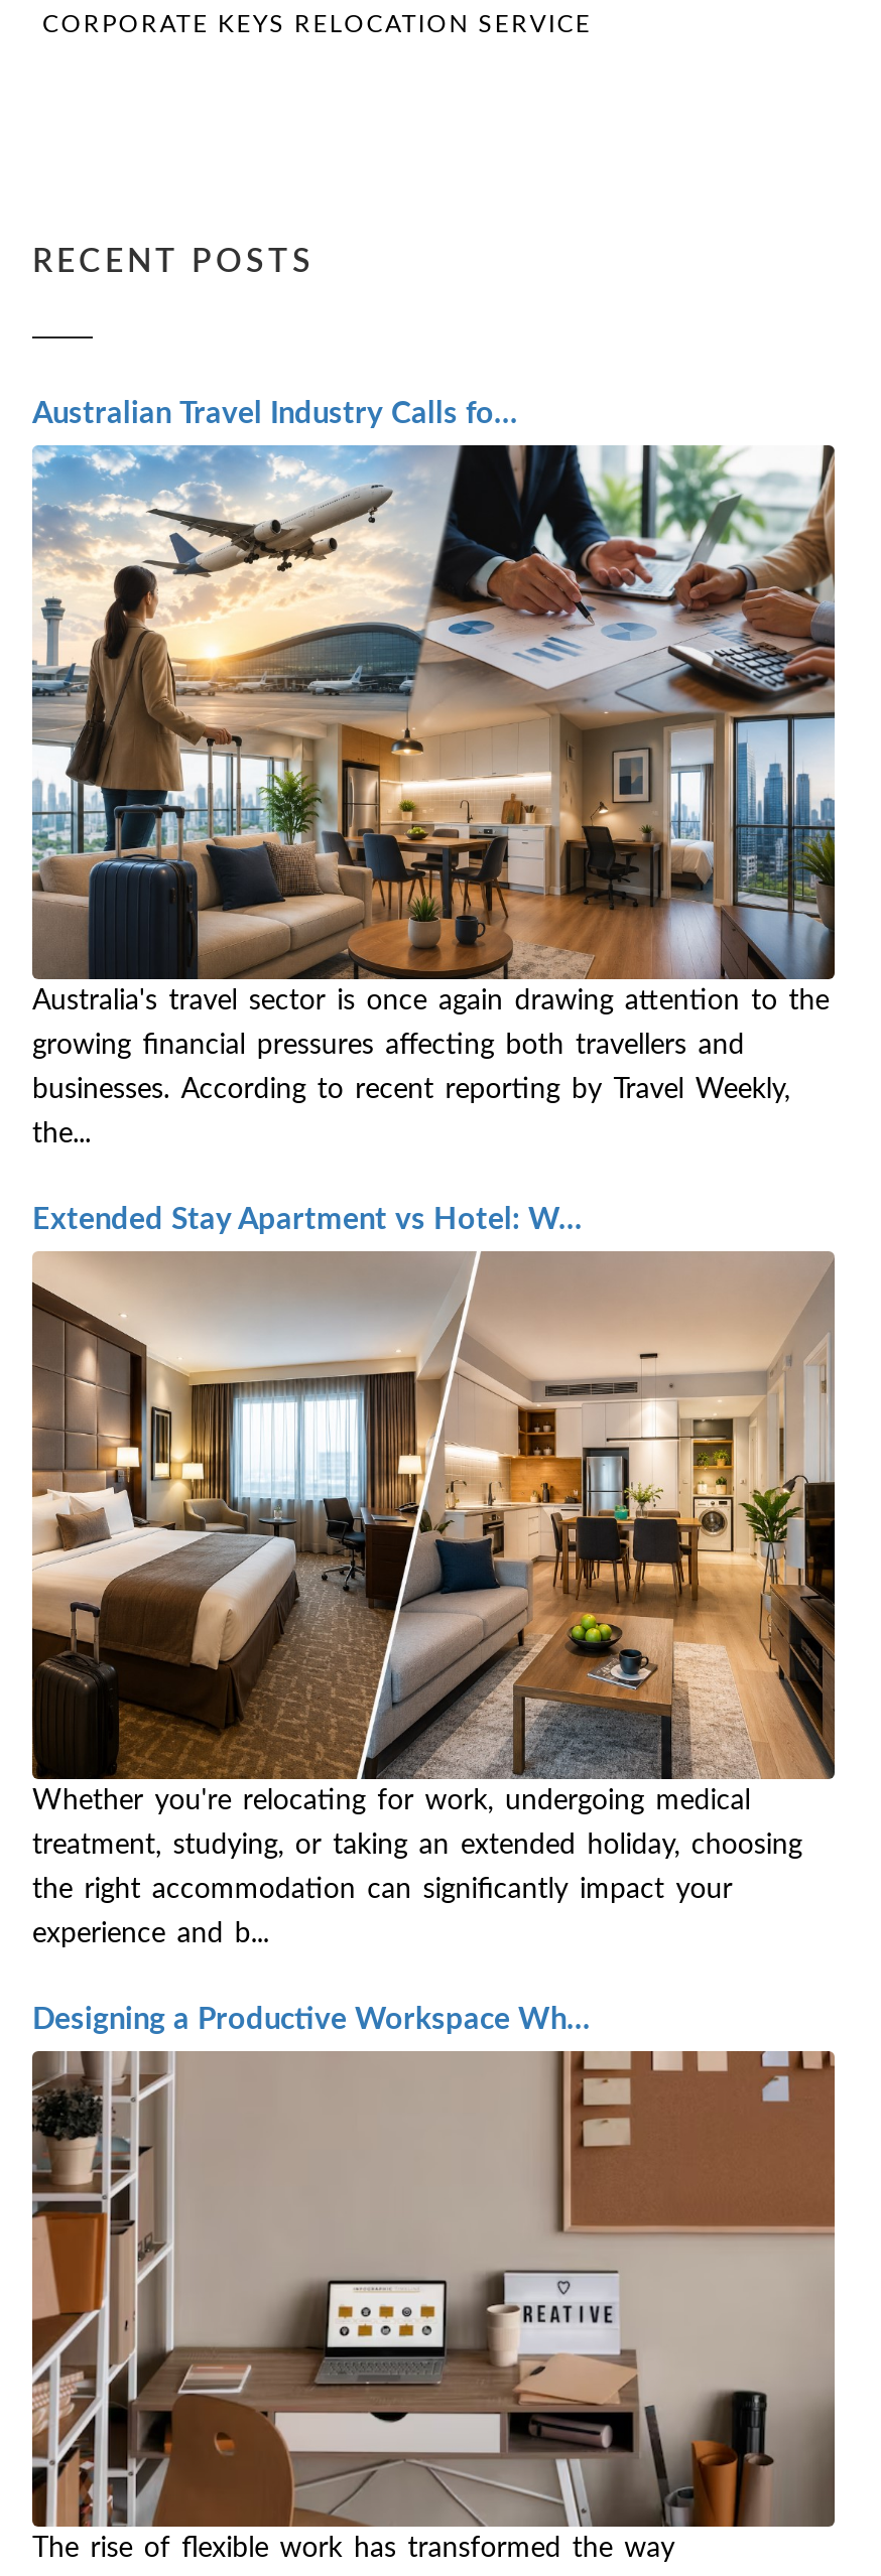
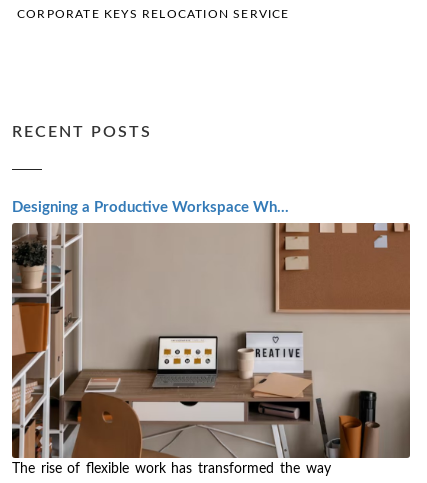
- Australian Travel Industry Calls fo...

- [image]
- Australia's travel sector is once again drawing attention to the
- growing financial pressures affecting both travellers and
- businesses. According to recent reporting by Travel Weekly,
- the...
- Extended Stay Apartment vs Hotel: W...

- [image]
- Whether you're relocating for work, undergoing medical
- treatment, studying, or taking an extended holiday, choosing
- the right accommodation can significantly impact your
- experience and b...
